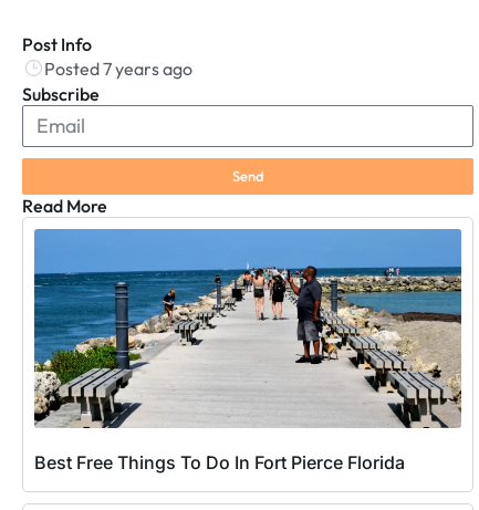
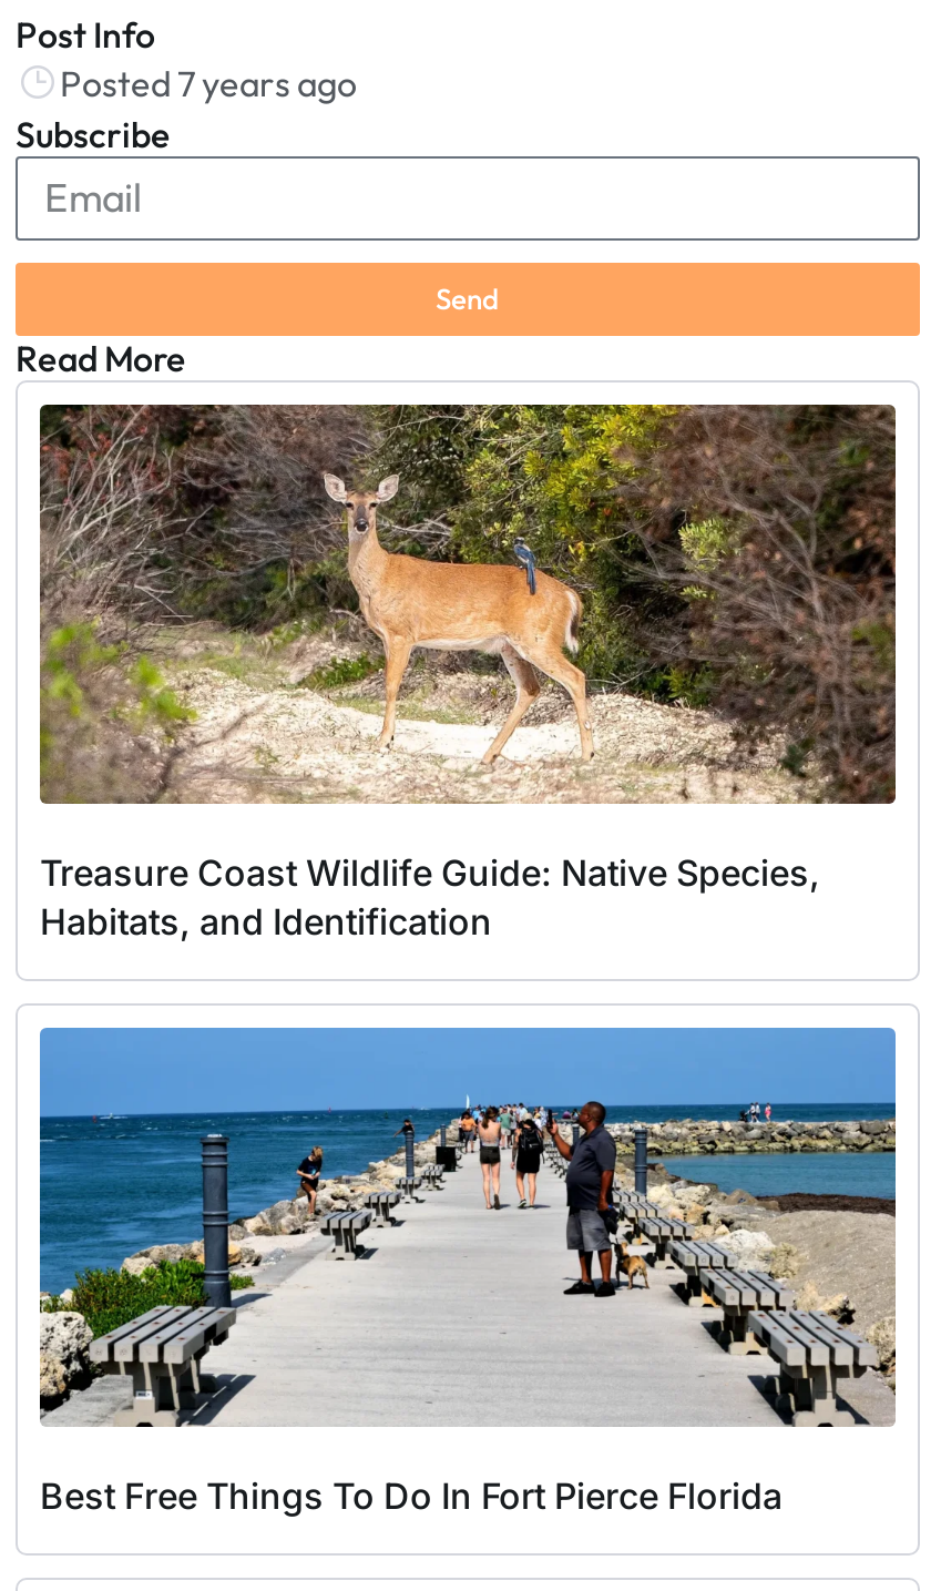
+ [image]
+ Treasure Coast Wildlife Guide: Native Species,
+ Habitats, and Identification
